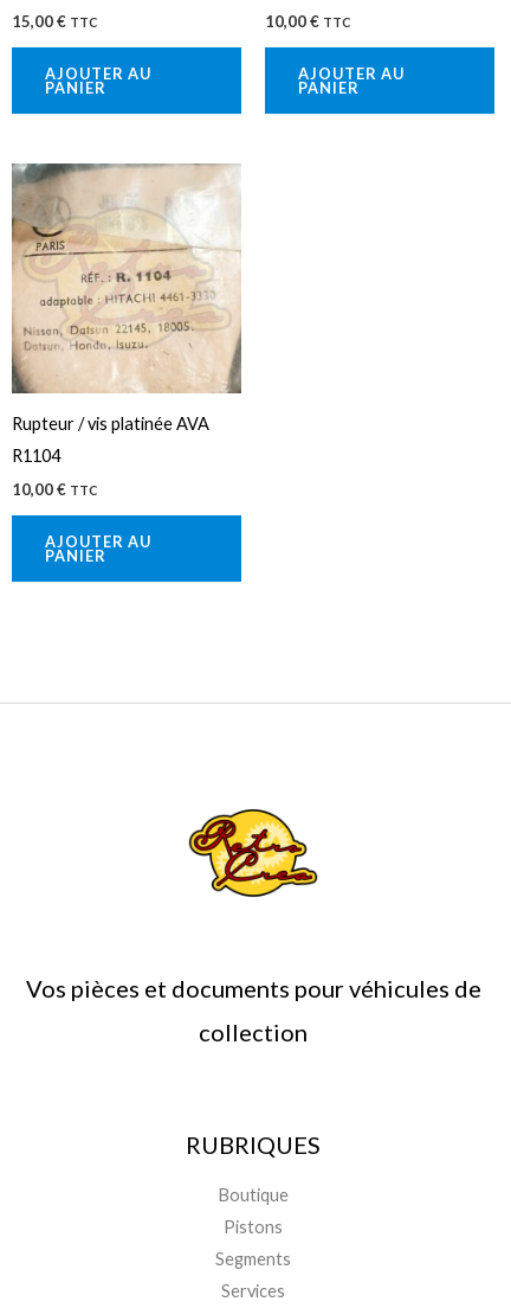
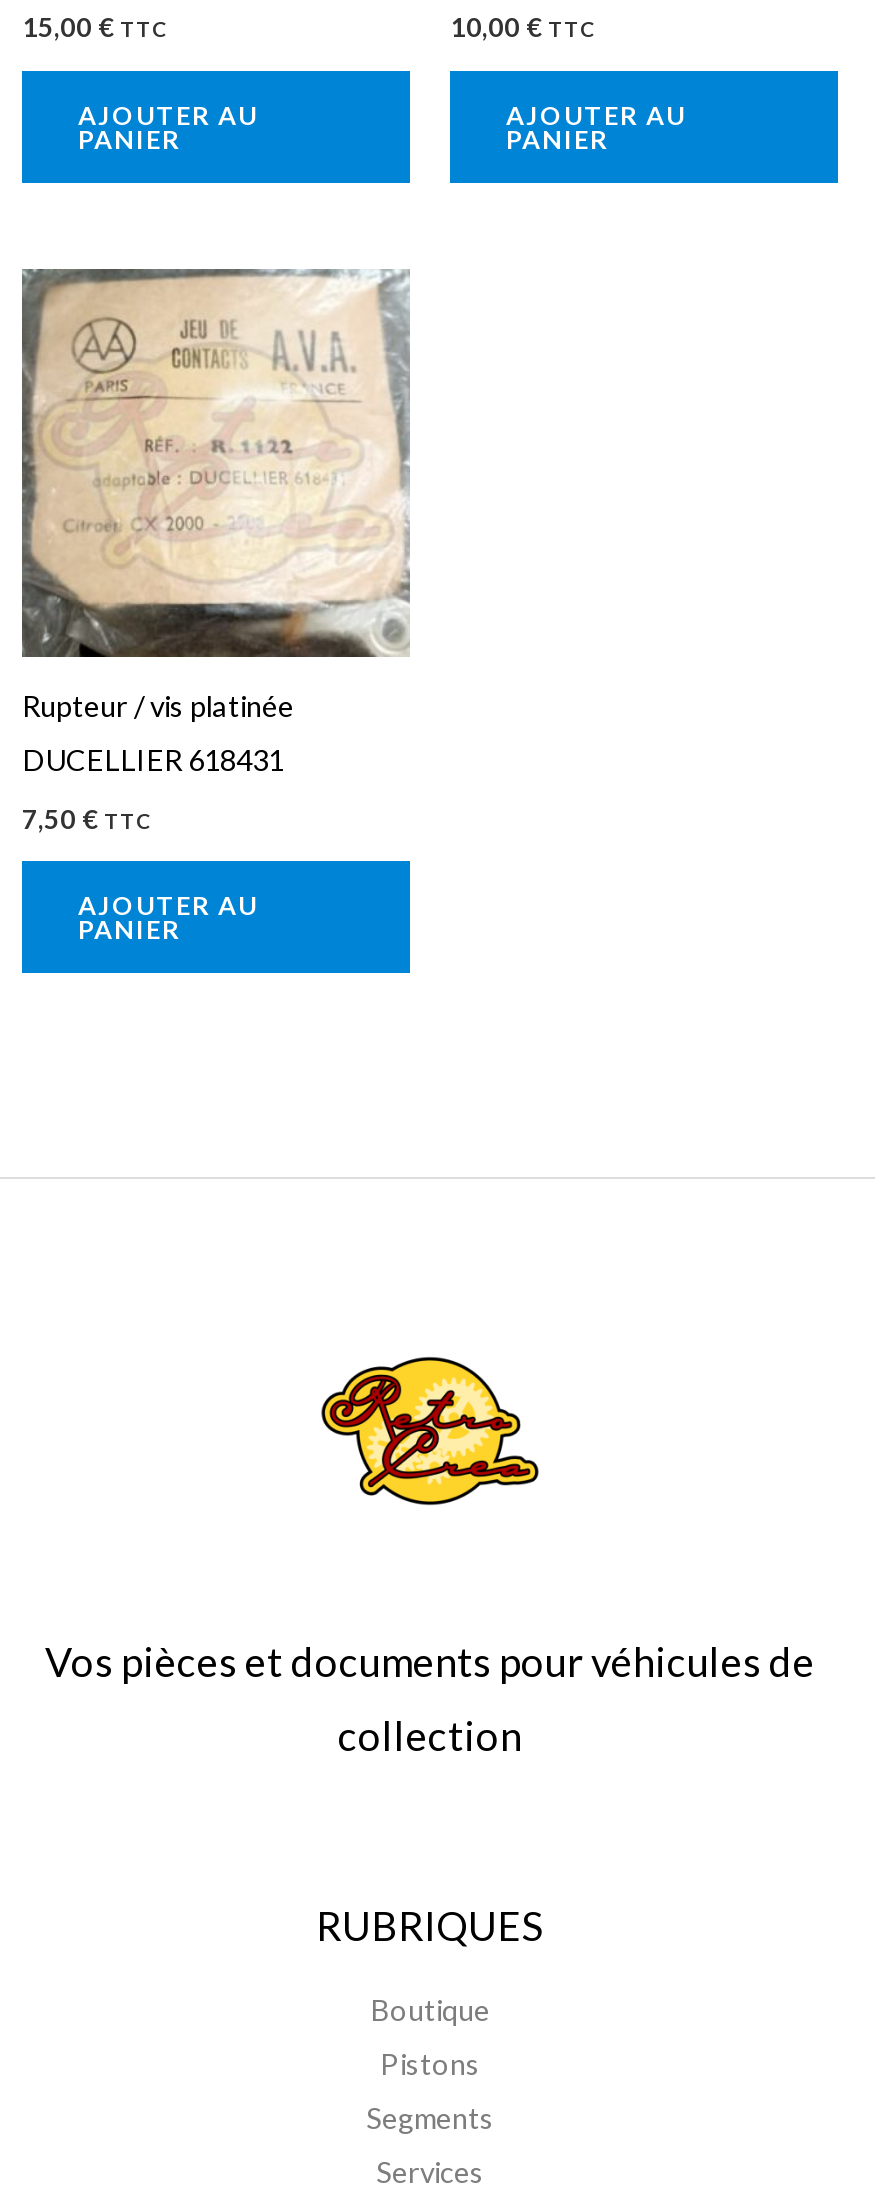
- [image]
- Rupteur / vis platinée AVA
+ [image]
+ Rupteur / vis platinée

- R1104
+ DUCELLIER 618431

- 10,00 € TTC
+ 7,50 € TTC
